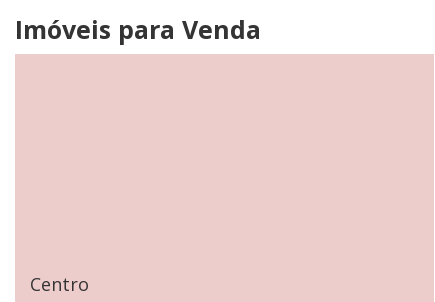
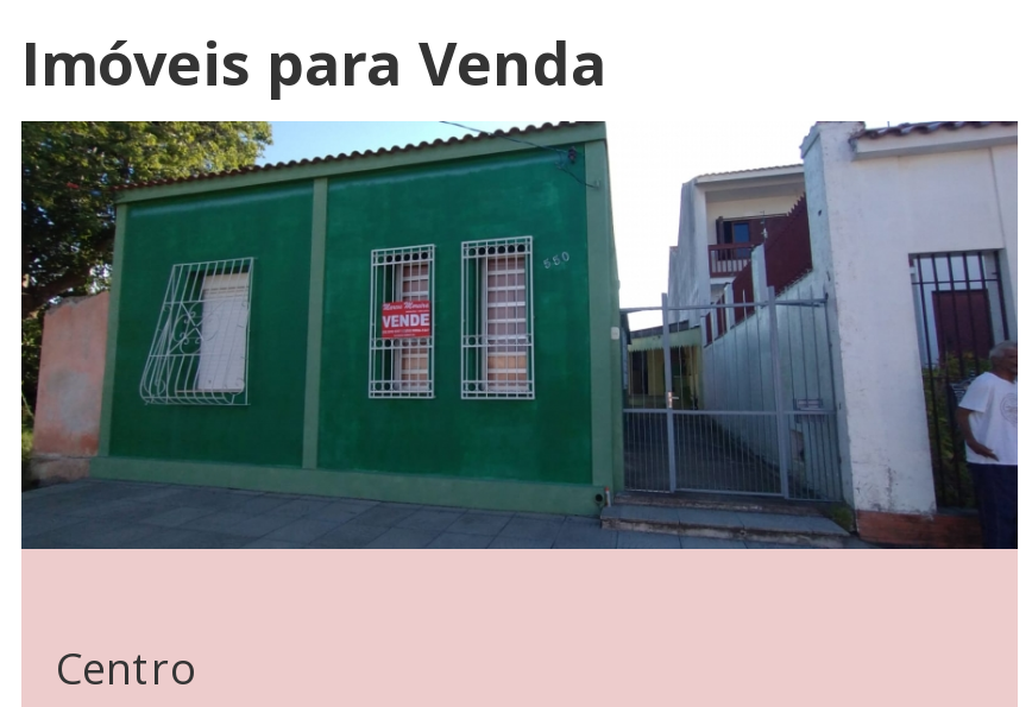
+ [image]
